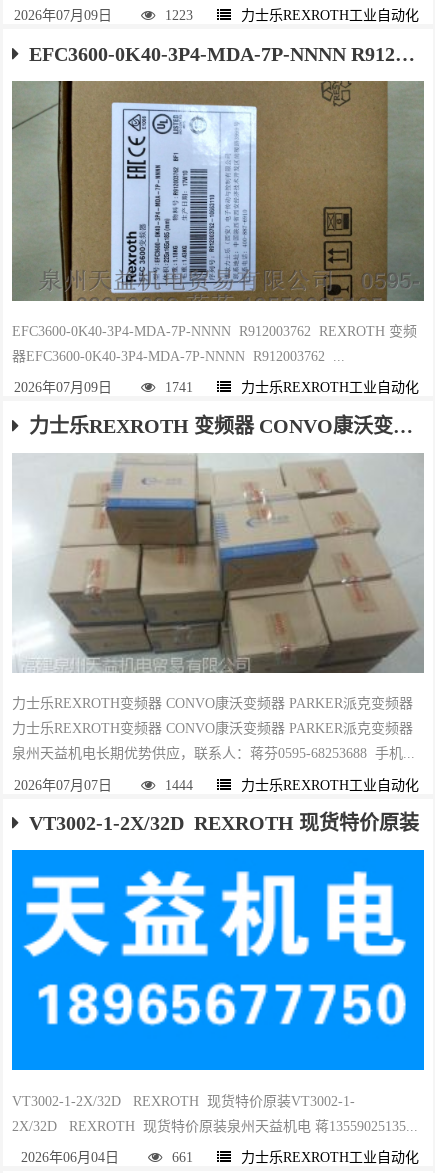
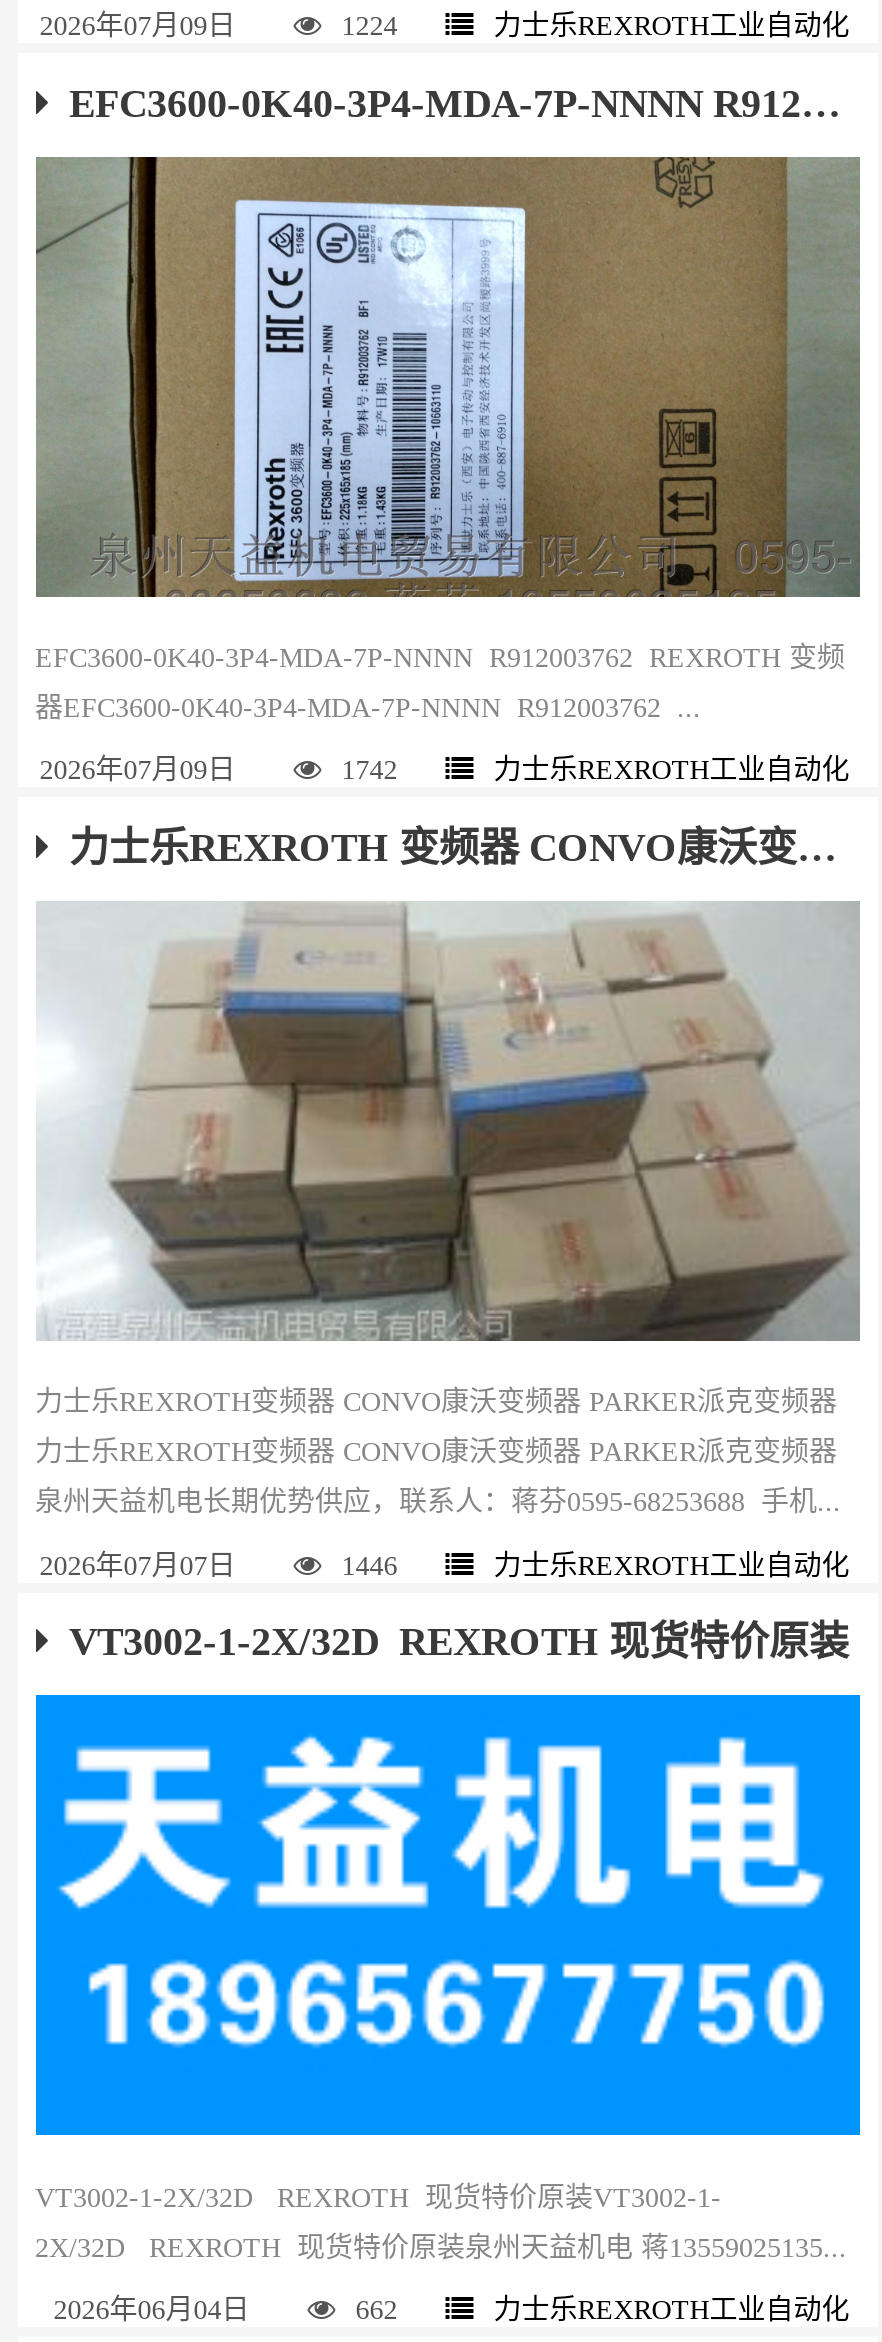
- 1223
+ 1224

- 1741
+ 1742

- 1444
+ 1446

- 661
+ 662
